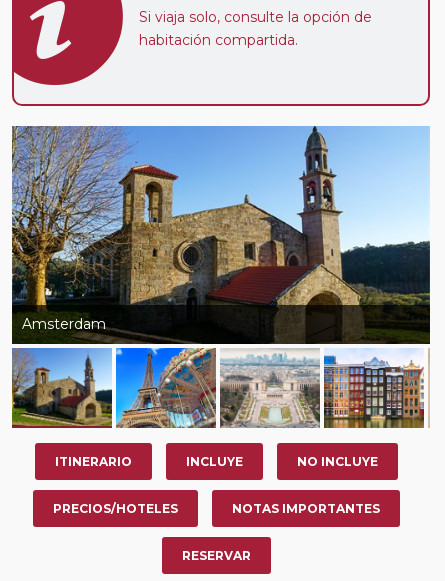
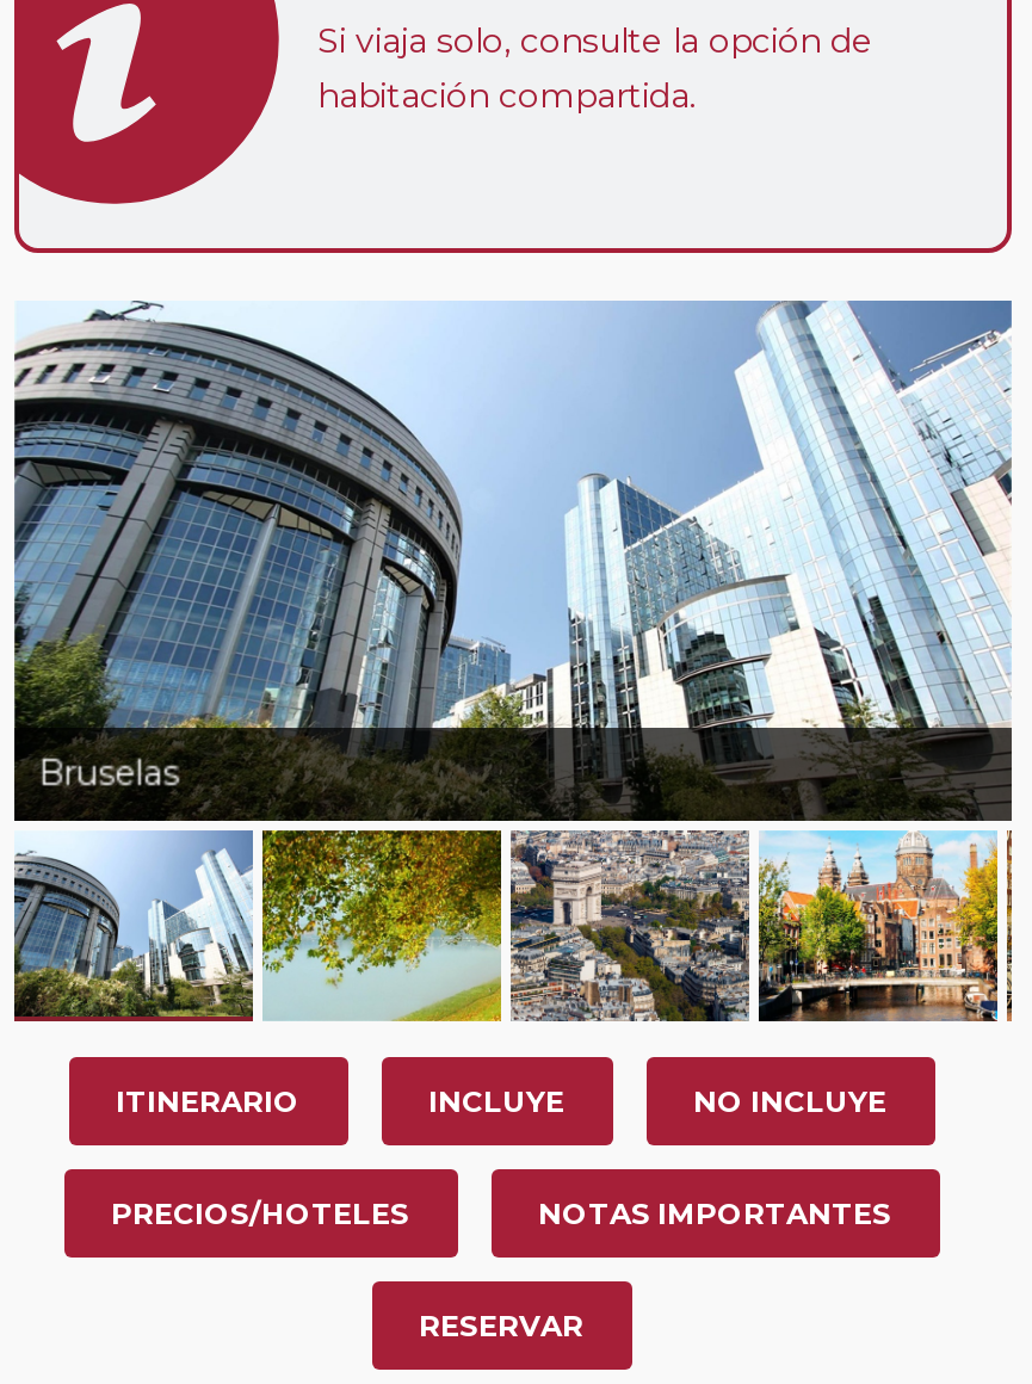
- [image]
- Amsterdam
+ [image]
+ Bruselas
